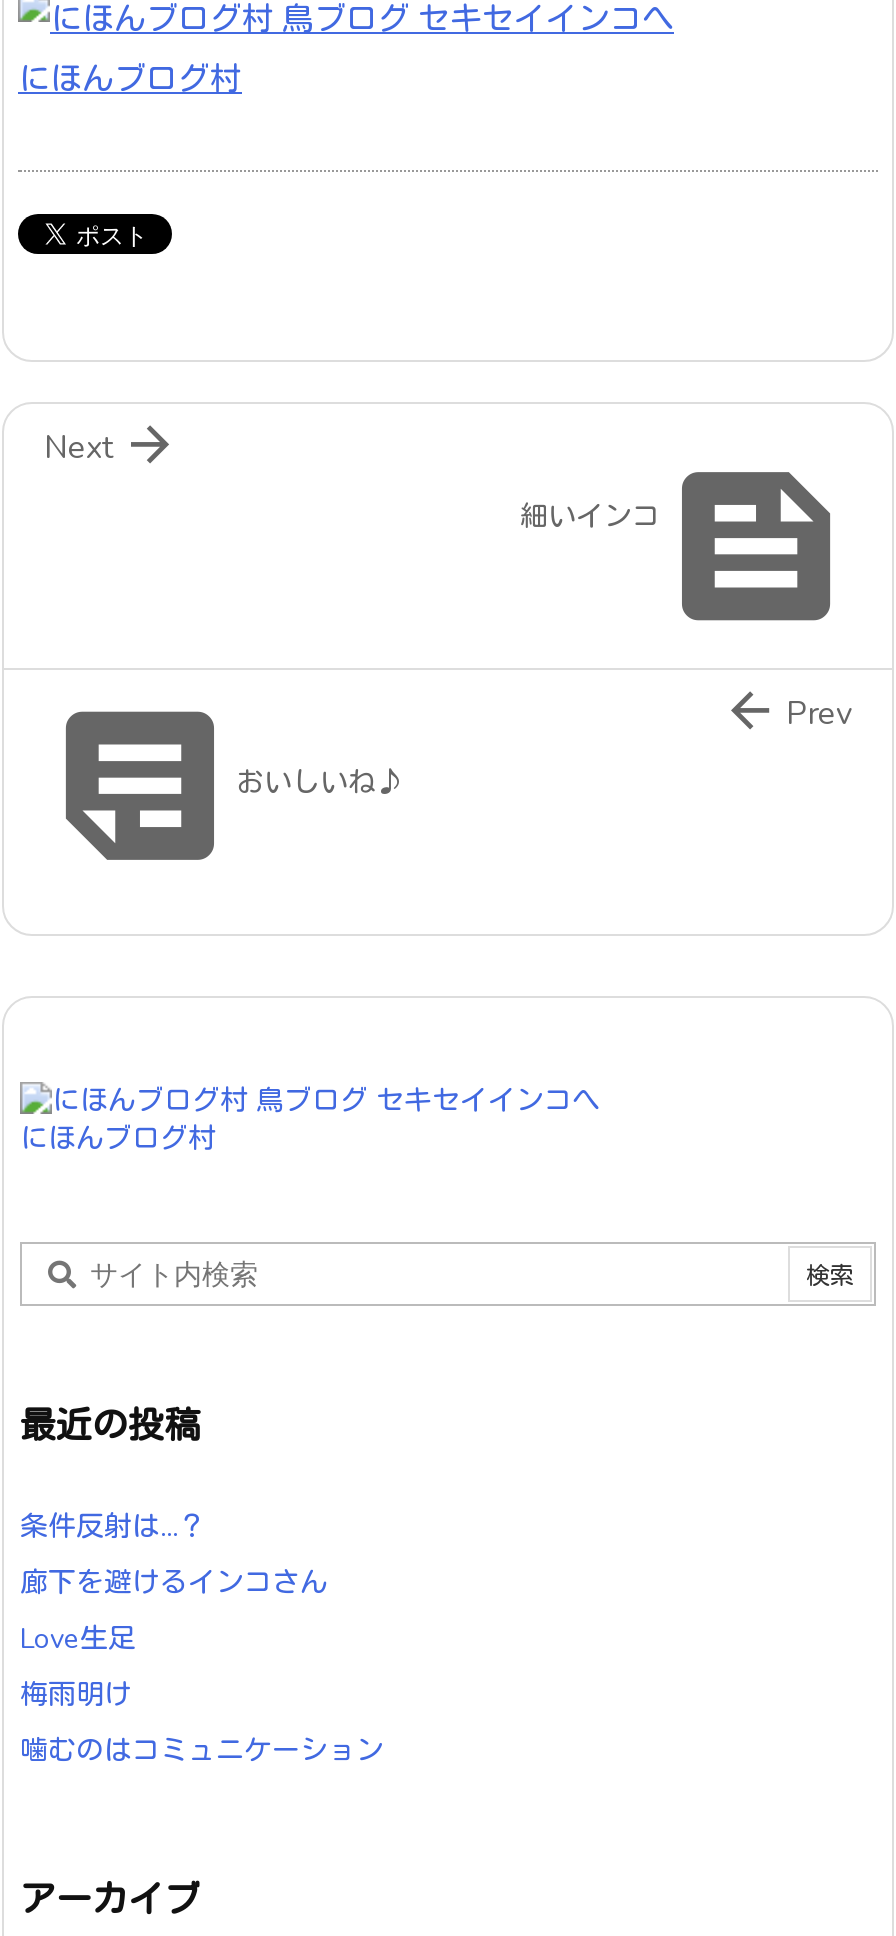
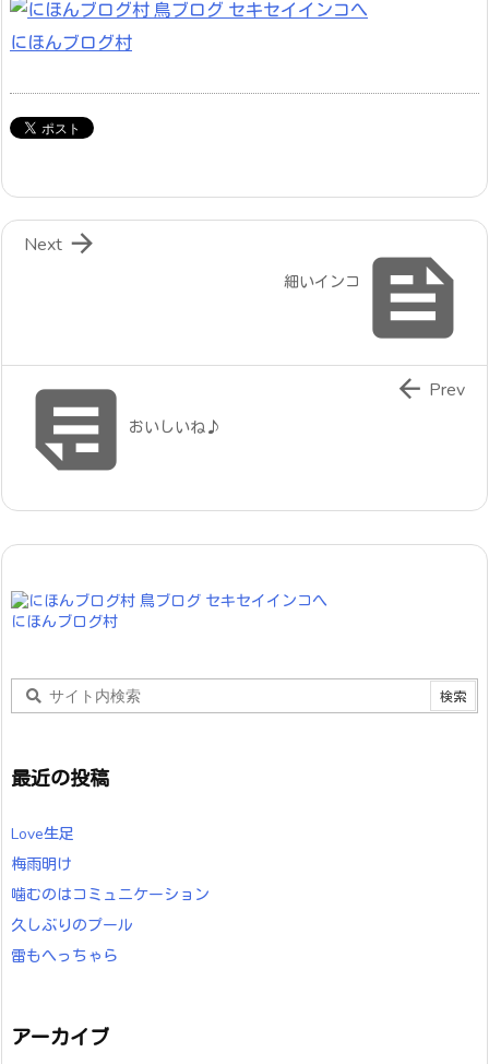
- 条件反射は…？
- 廊下を避けるインコさん

moved up: Love生足 | 梅雨明け | 噛むのはコミュニケーション

+ 久しぶりのプール
+ 雷もへっちゃら
